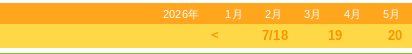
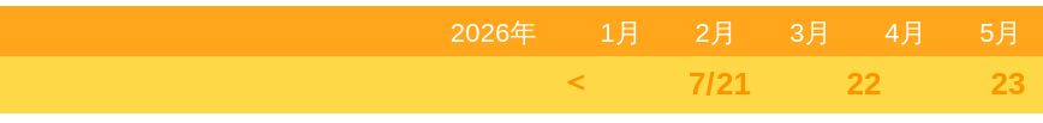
- 7/18
+ 7/21

- 19
+ 22

- 20
+ 23
